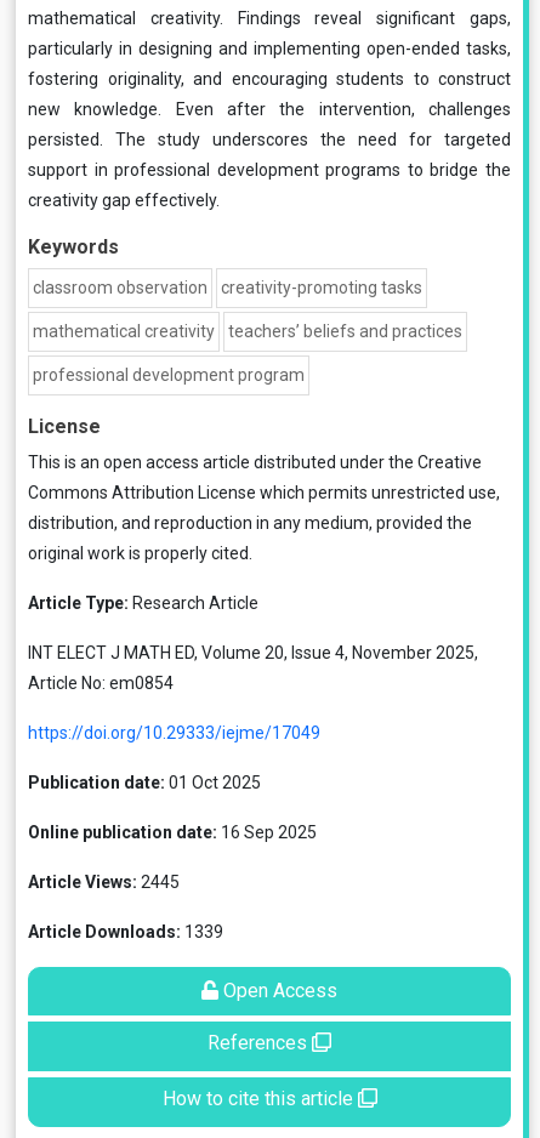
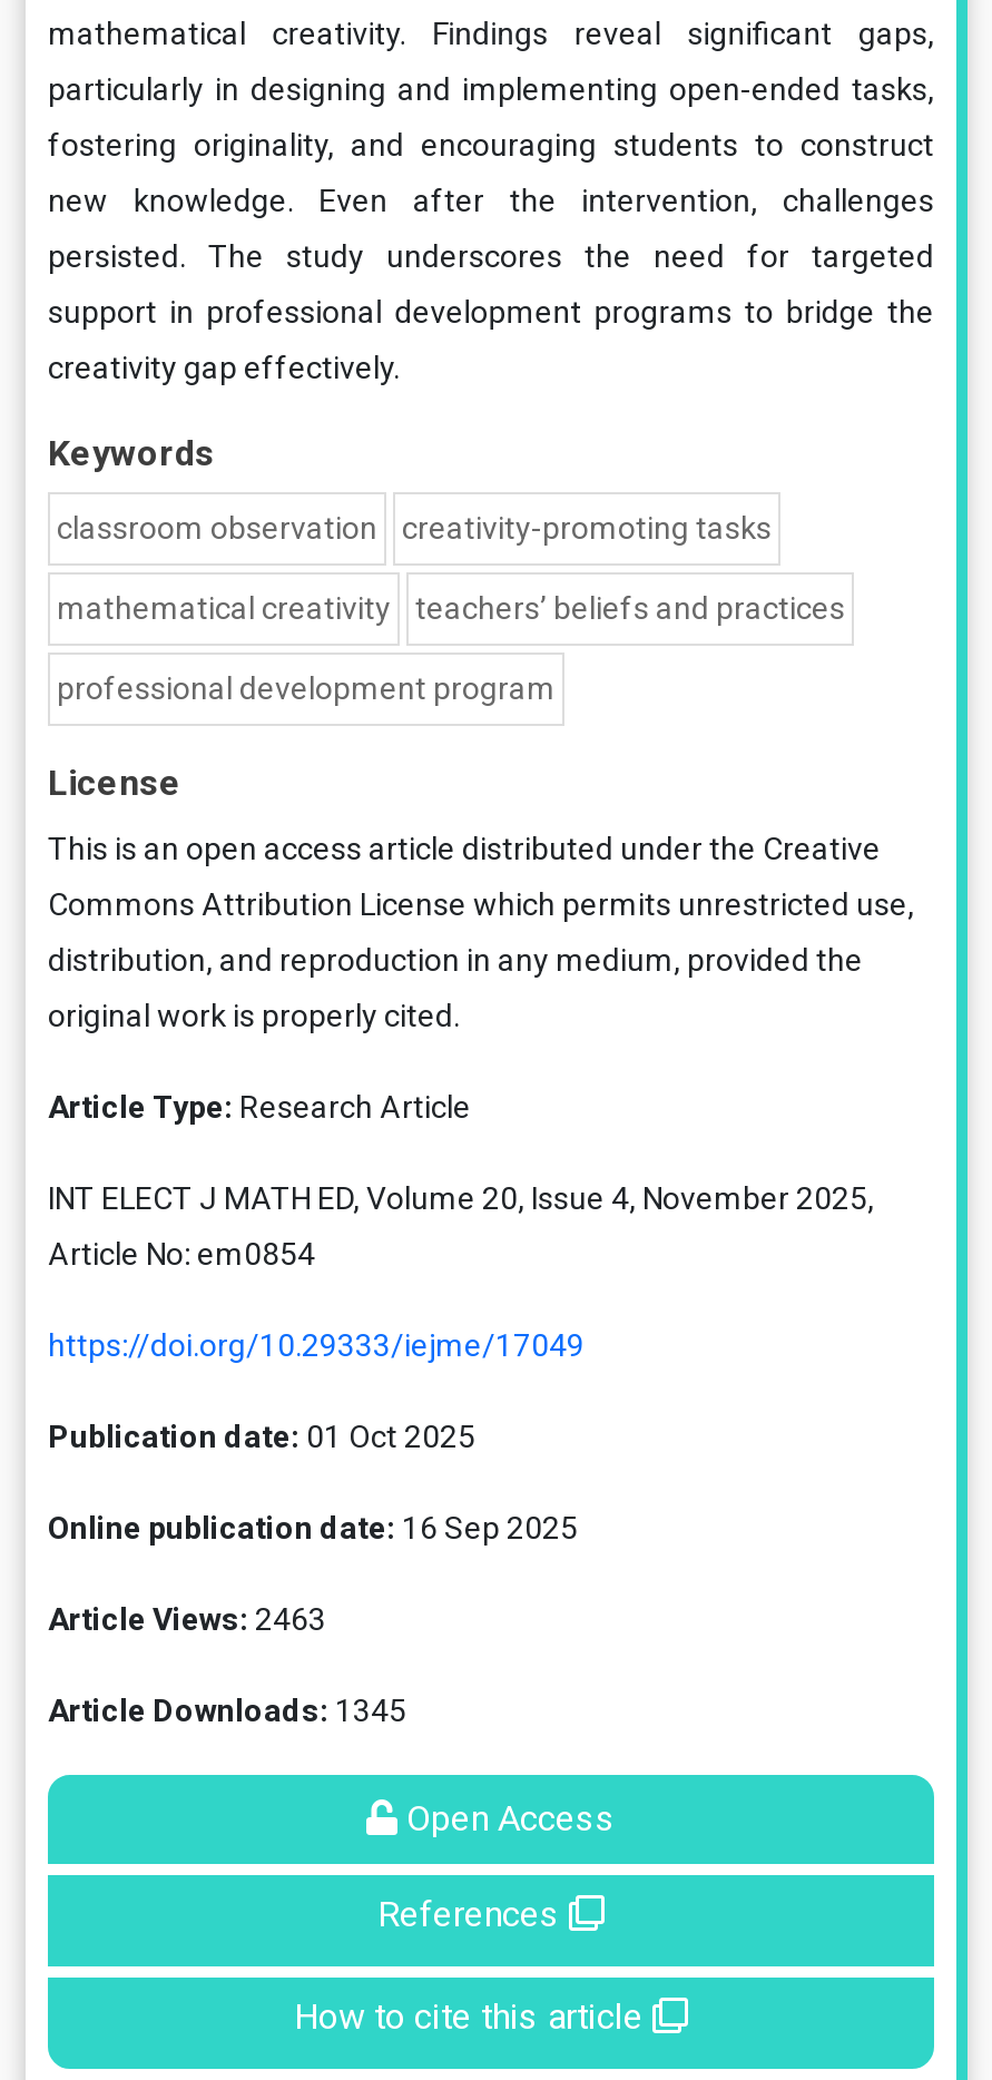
- Article Views: 2445
+ Article Views: 2463

- Article Downloads: 1339
+ Article Downloads: 1345
